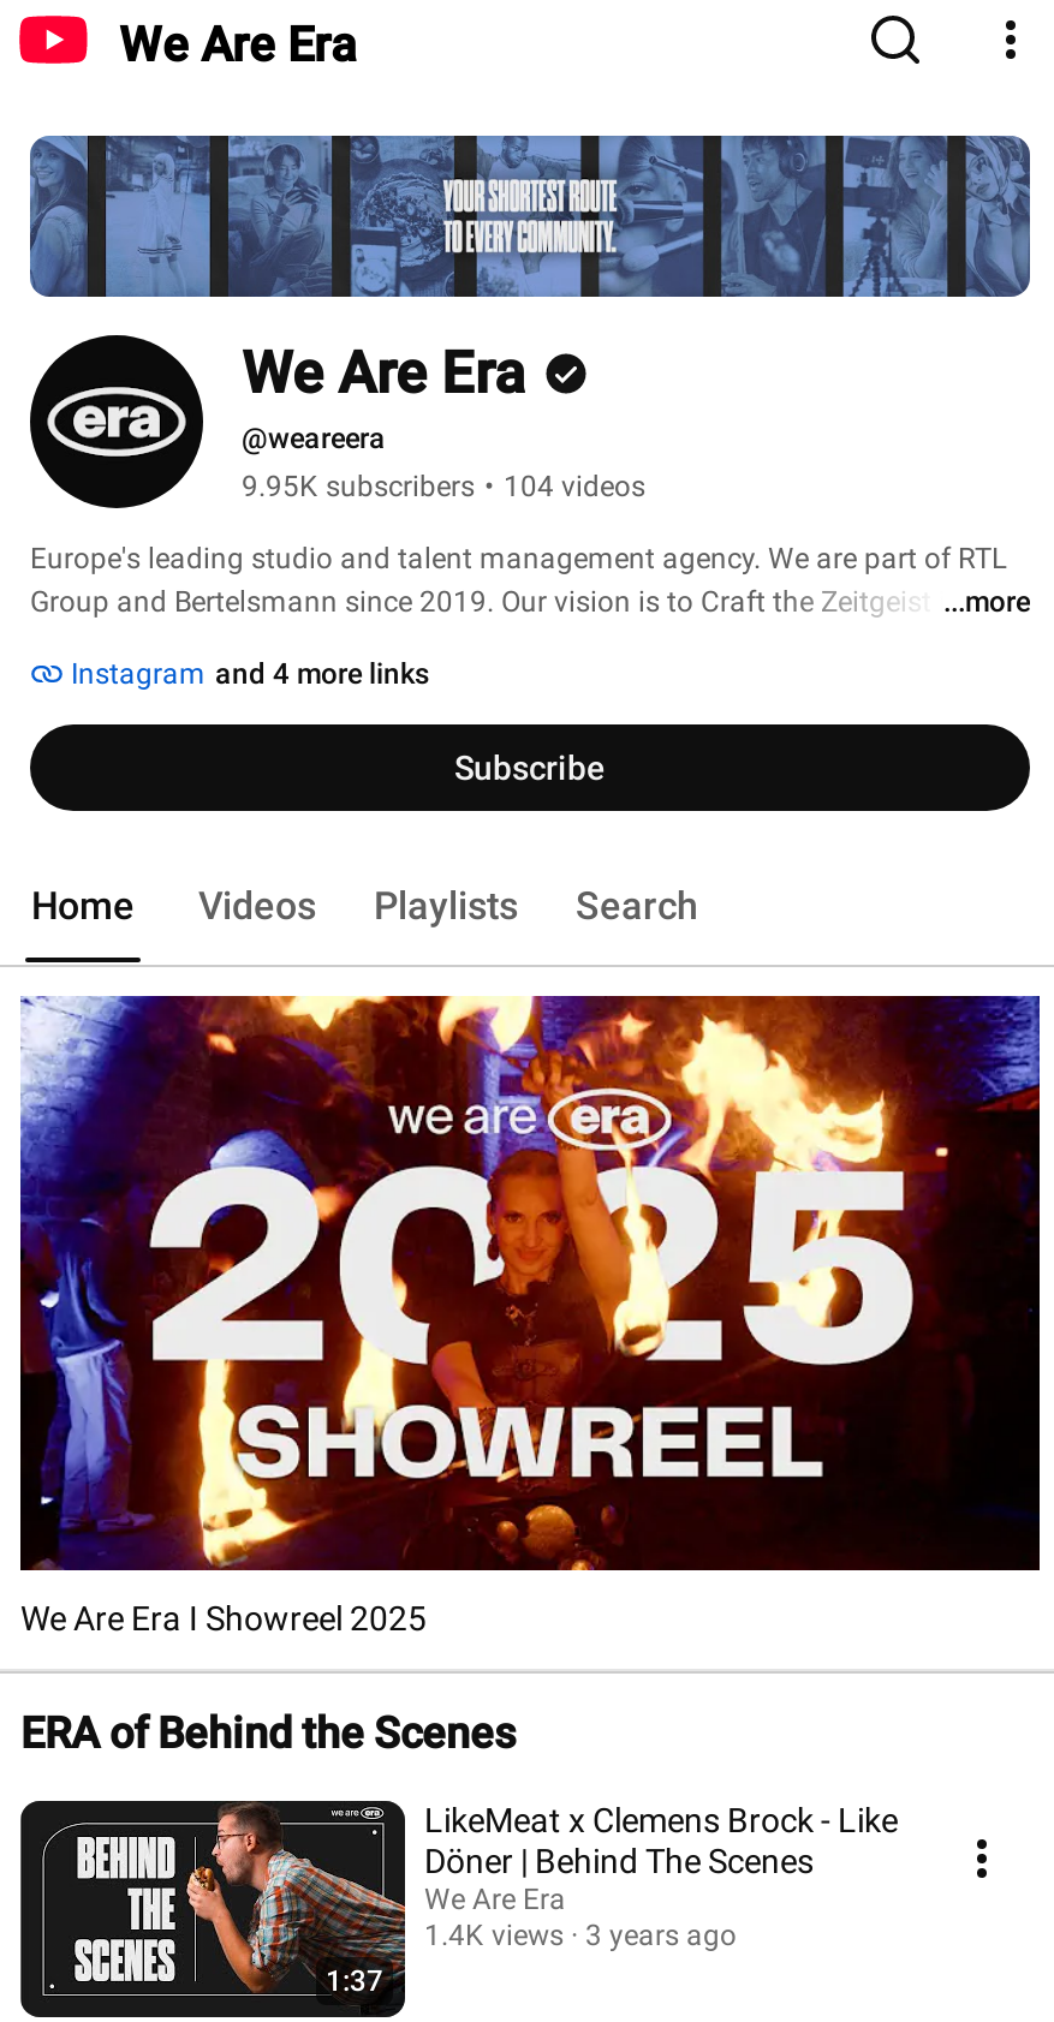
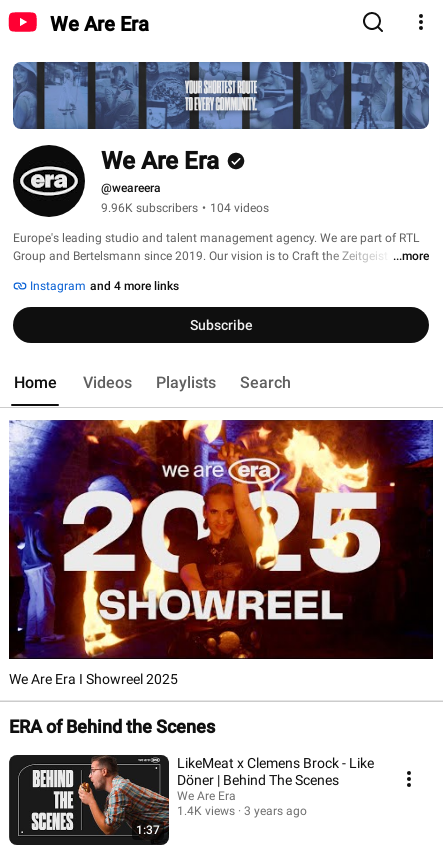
- 9.95K subscribers • 104 videos
+ 9.96K subscribers • 104 videos
